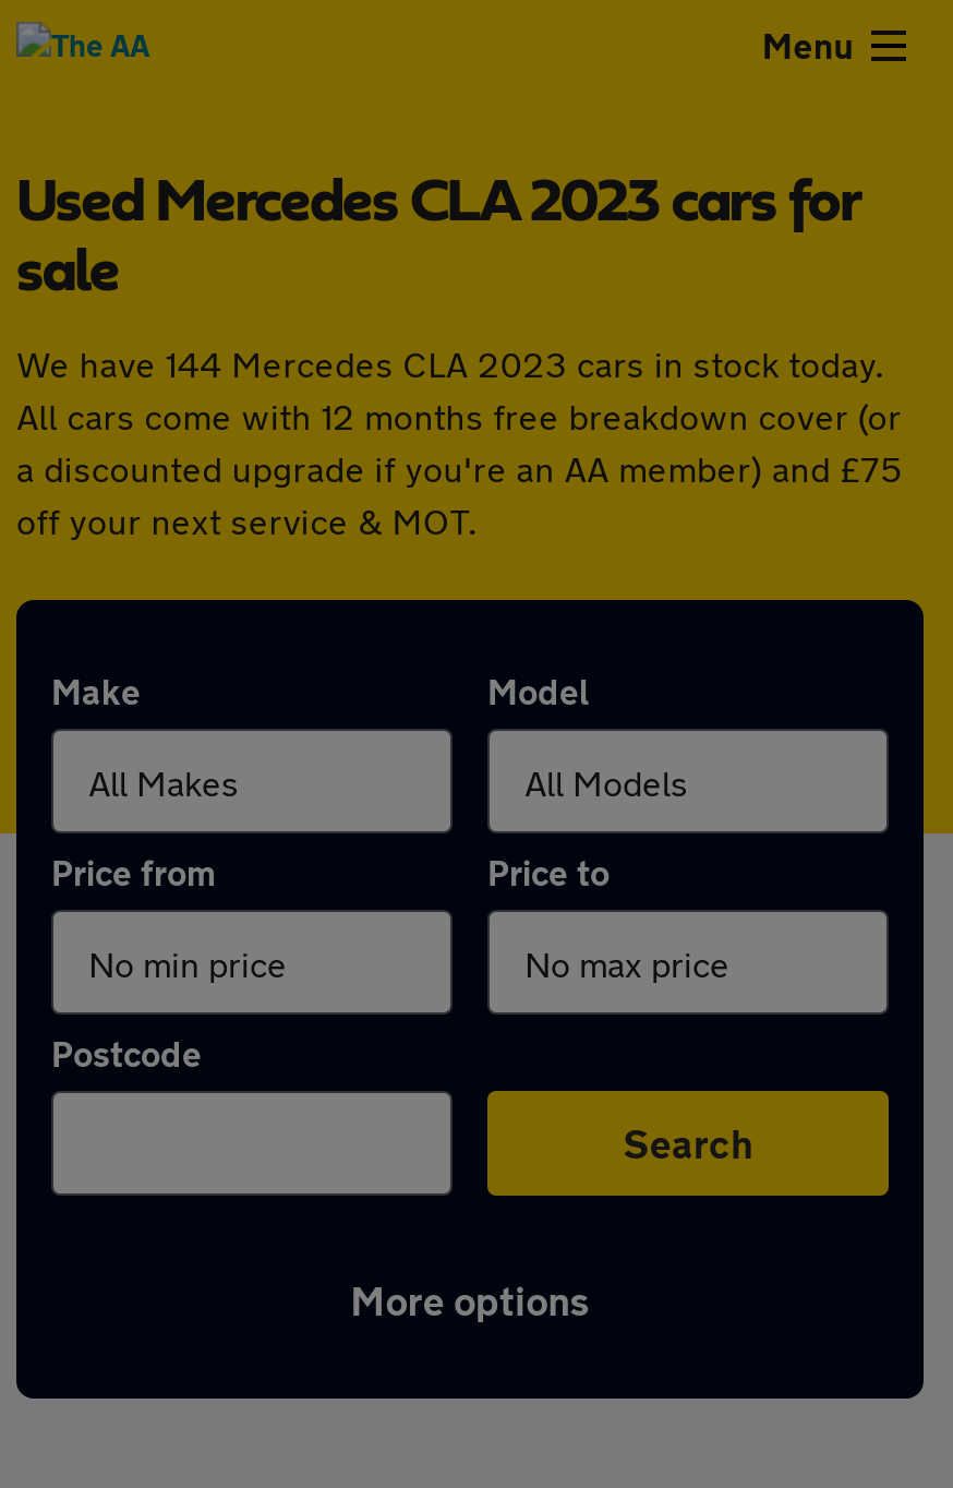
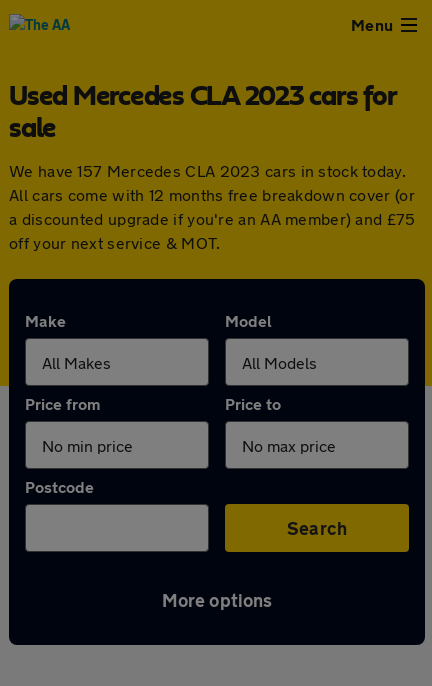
- We have 144 Mercedes CLA 2023 cars in stock today.
+ We have 157 Mercedes CLA 2023 cars in stock today.
